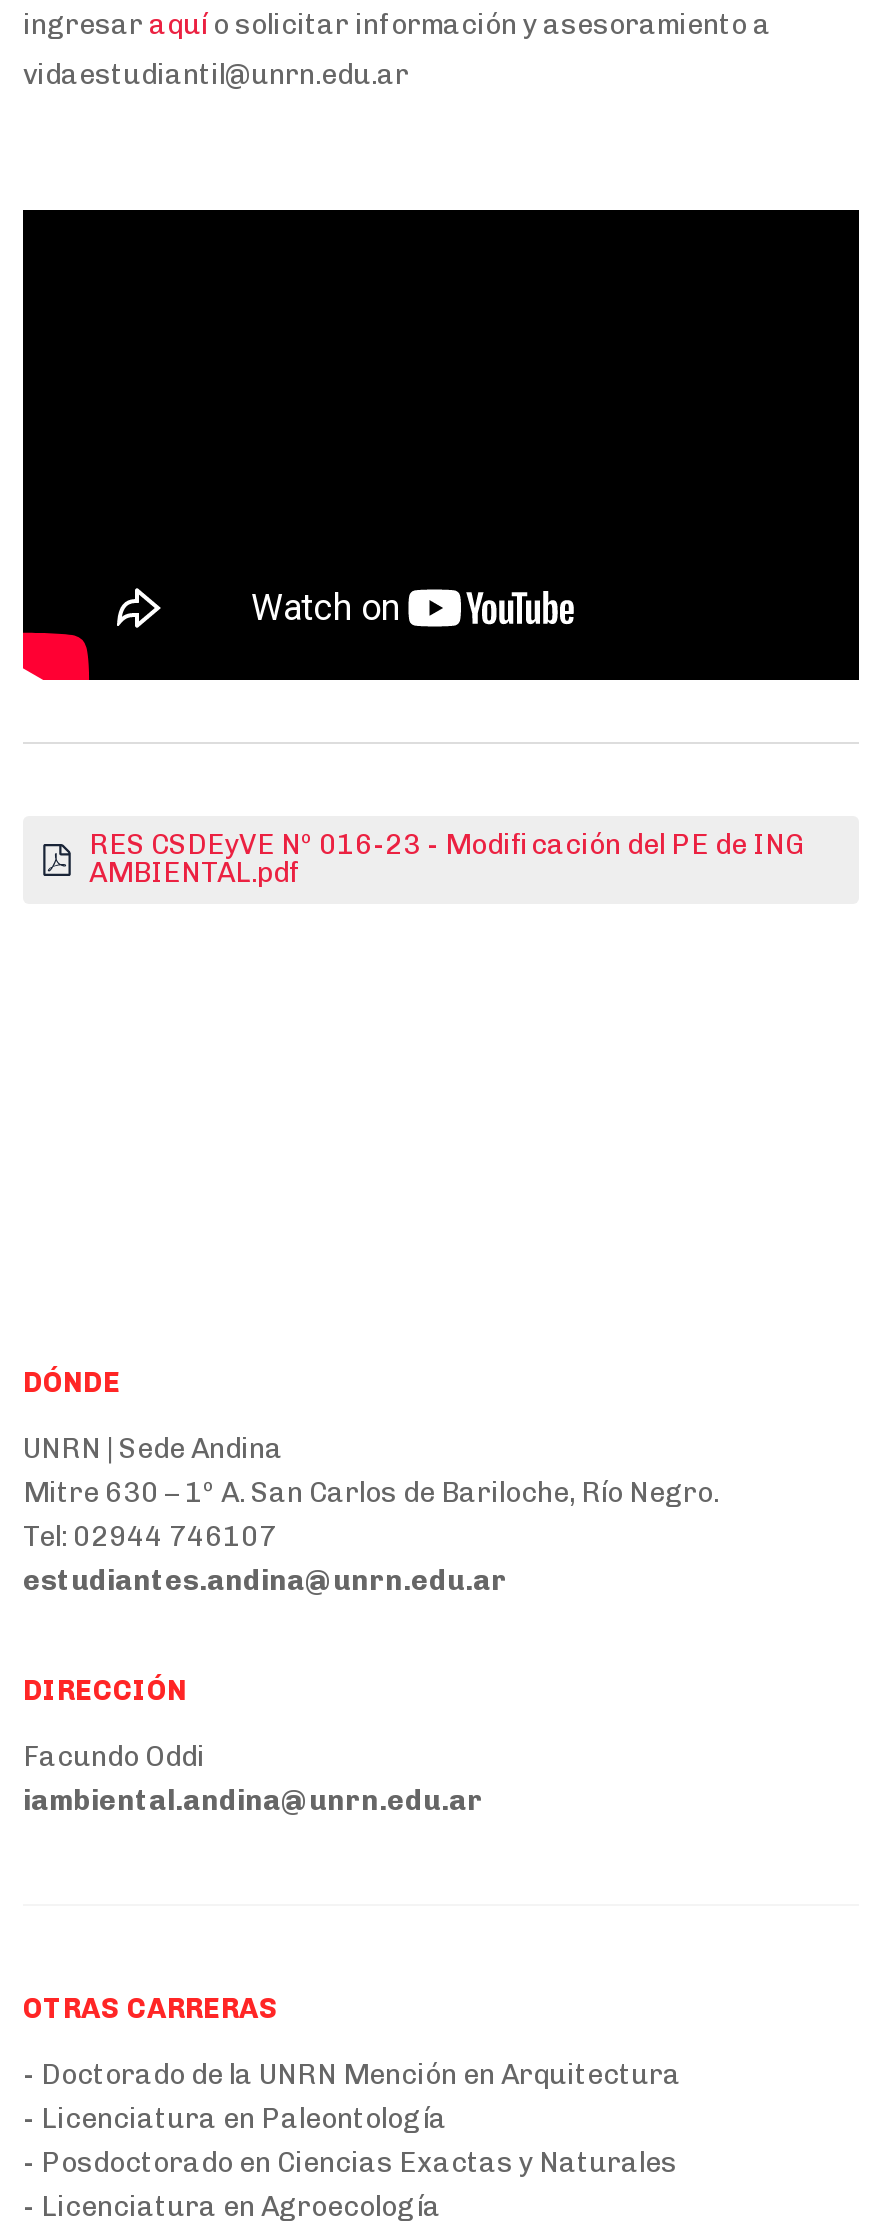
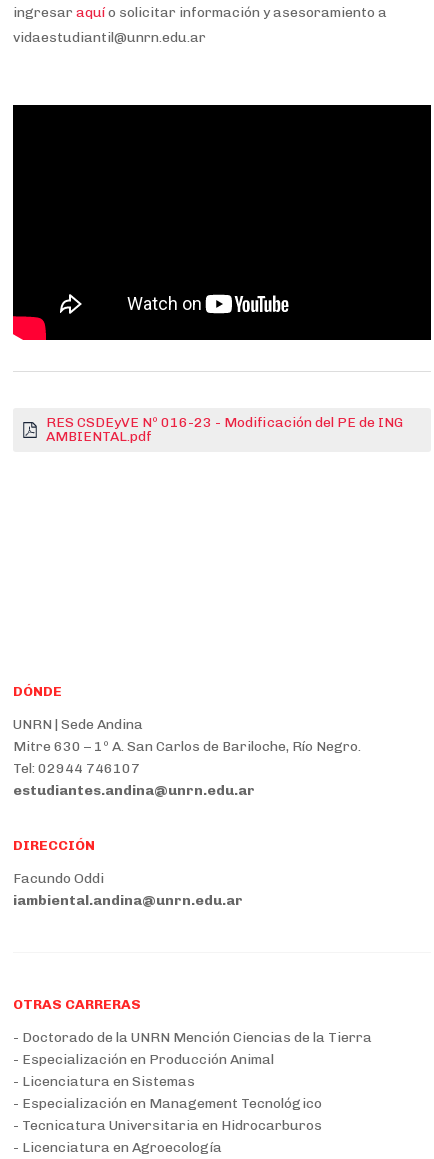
- - Doctorado de la UNRN Mención en Arquitectura
- - Licenciatura en Paleontología
- - Posdoctorado en Ciencias Exactas y Naturales
+ - Doctorado de la UNRN Mención Ciencias de la Tierra
+ - Especialización en Producción Animal
+ - Licenciatura en Sistemas
+ - Especialización en Management Tecnológico
+ - Tecnicatura Universitaria en Hidrocarburos
